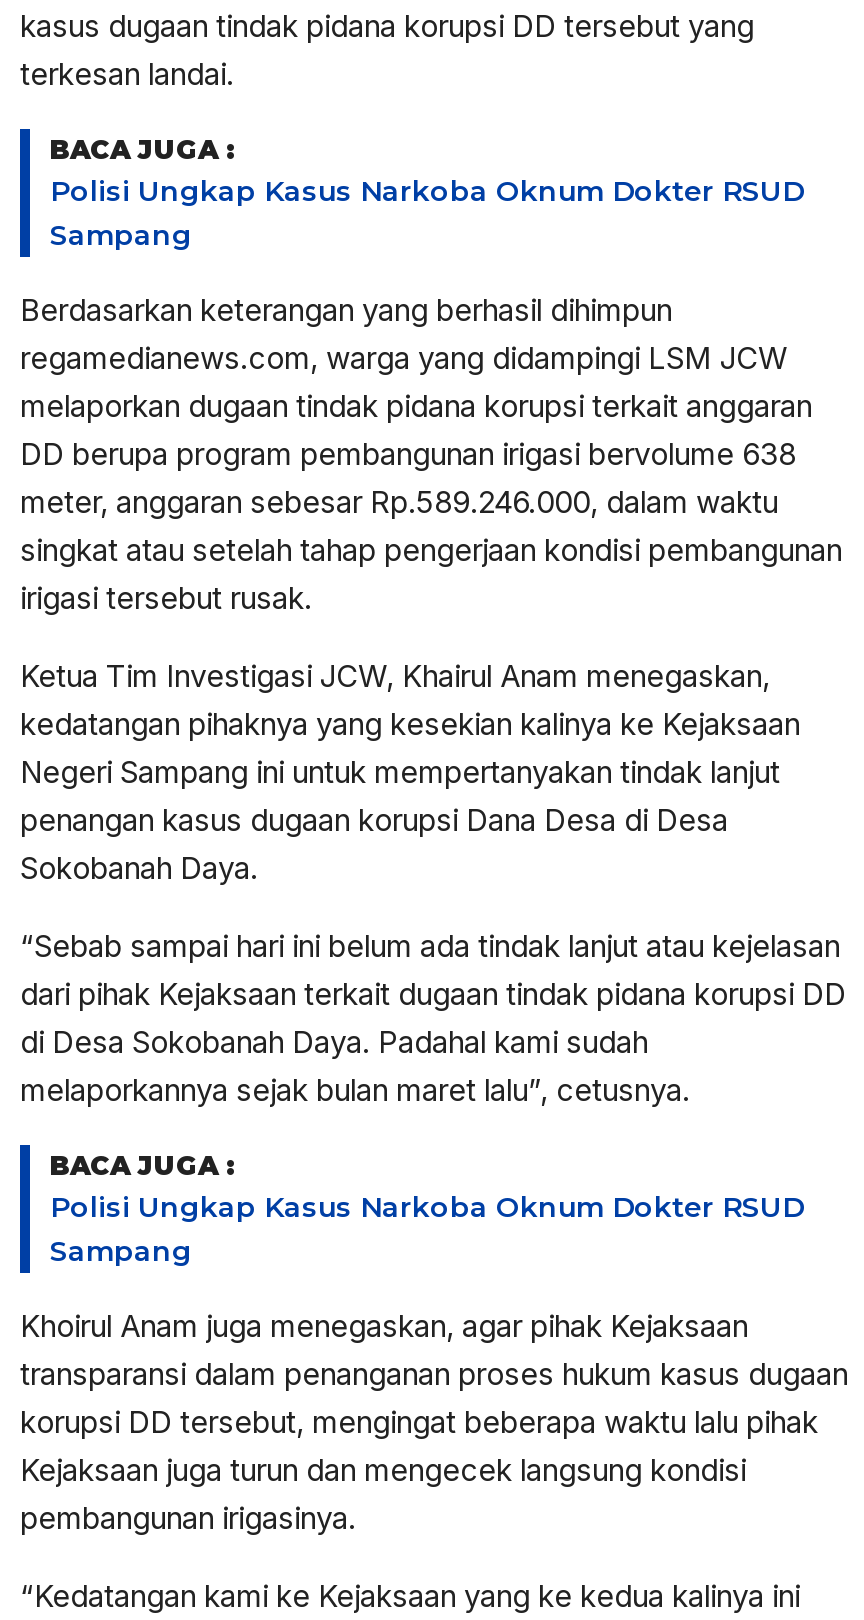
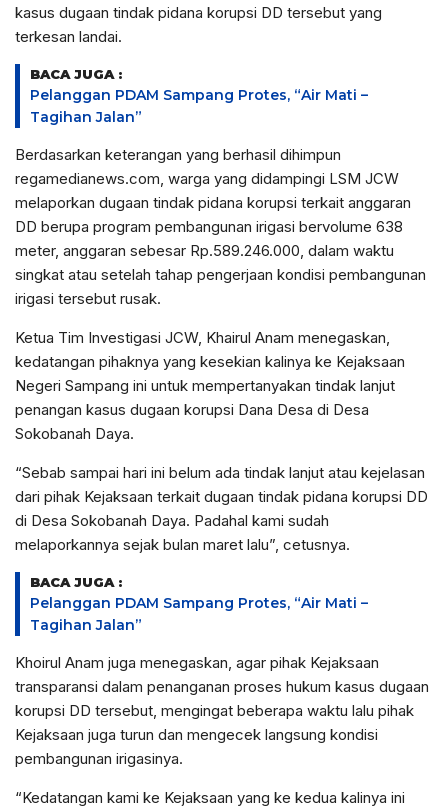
- Polisi Ungkap Kasus Narkoba Oknum Dokter RSUD
- Sampang
+ Pelanggan PDAM Sampang Protes, “Air Mati –
+ Tagihan Jalan”

- Polisi Ungkap Kasus Narkoba Oknum Dokter RSUD
- Sampang
+ Pelanggan PDAM Sampang Protes, “Air Mati –
+ Tagihan Jalan”
